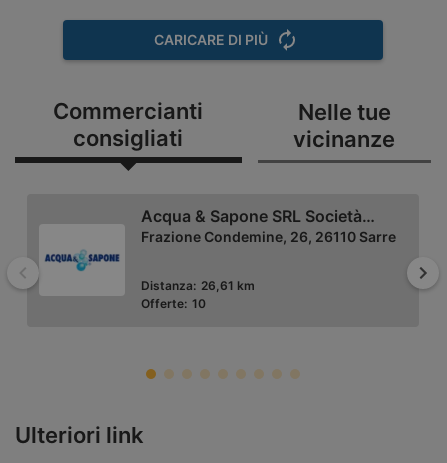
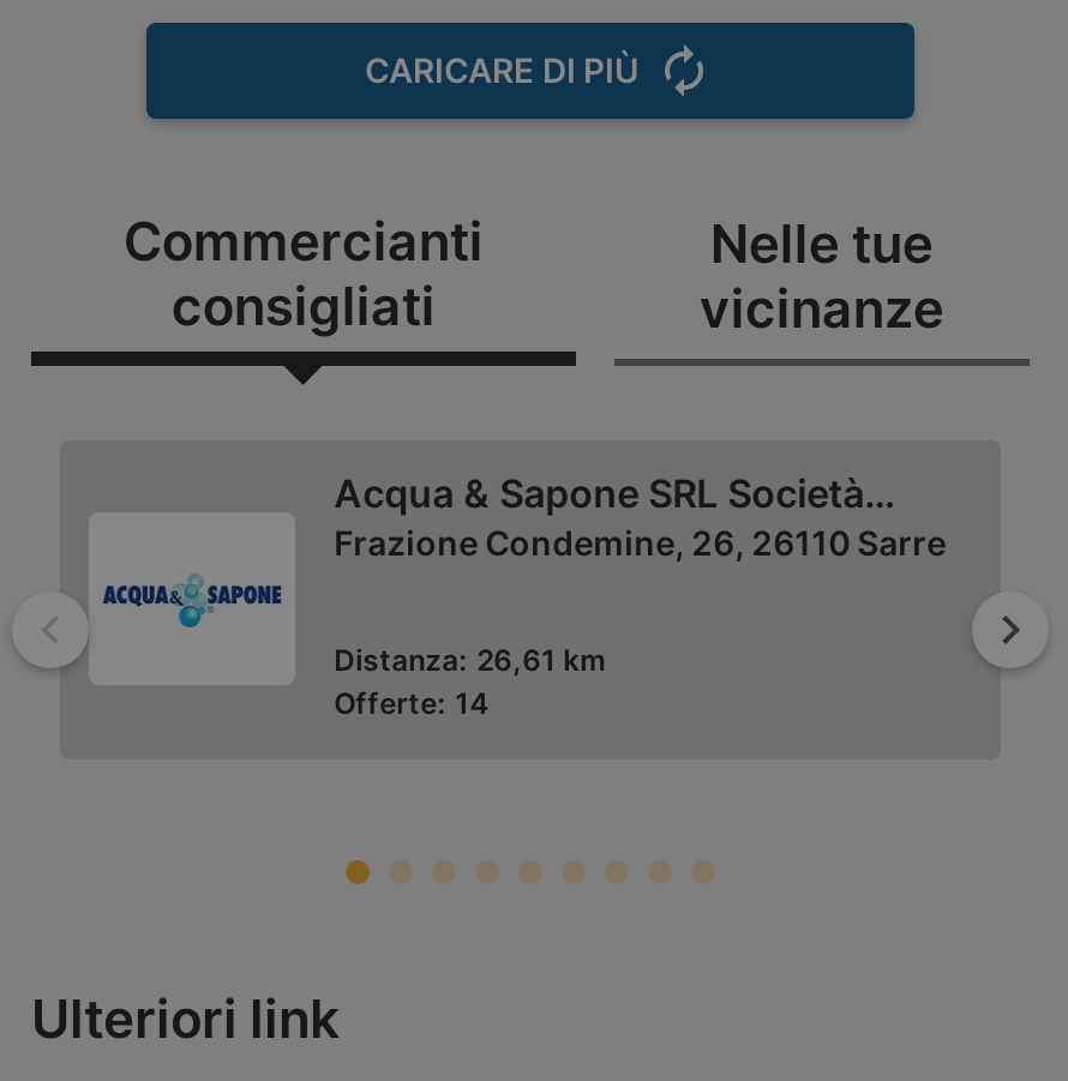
- Offerte: 10
+ Offerte: 14
